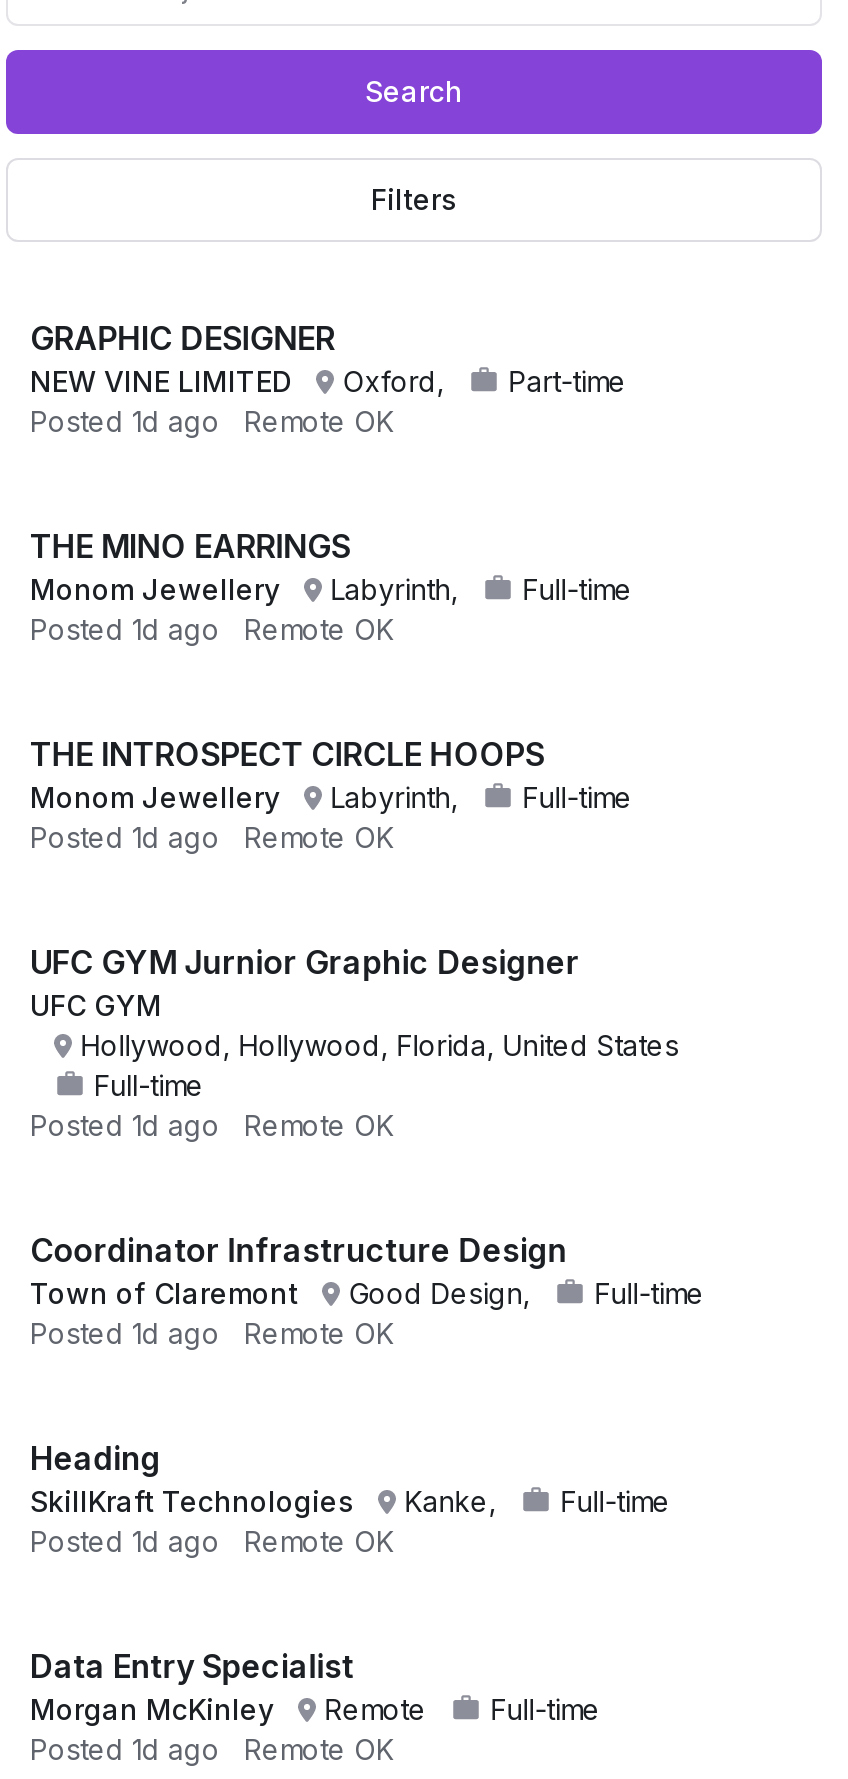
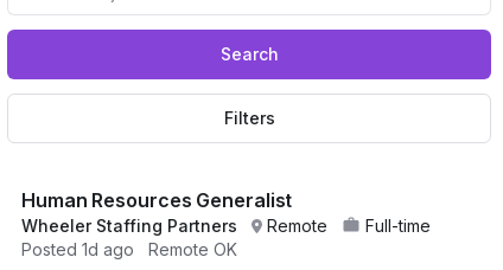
- GRAPHIC DESIGNER
- NEW VINE LIMITED
- Oxford,
- Part-time
- Posted 1d ago
- Remote OK
- THE MINO EARRINGS
- Monom Jewellery
- Labyrinth,
- Full-time
- Posted 1d ago
- Remote OK
- THE INTROSPECT CIRCLE HOOPS
- Monom Jewellery
- Labyrinth,
- Full-time
- Posted 1d ago
- Remote OK
- UFC GYM Jurnior Graphic Designer
- UFC GYM
- Hollywood, Hollywood, Florida, United States
- Full-time
- Posted 1d ago
- Remote OK
- Coordinator Infrastructure Design
- Town of Claremont
- Good Design,
- Full-time
- Posted 1d ago
- Remote OK
- Heading
- SkillKraft Technologies
- Kanke,
- Full-time
- Posted 1d ago
- Remote OK
- Data Entry Specialist
- Morgan McKinley
+ Human Resources Generalist
+ Wheeler Staffing Partners
